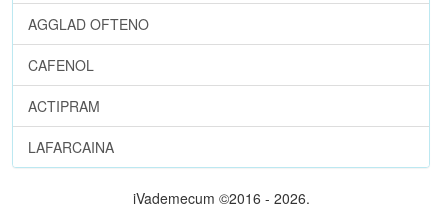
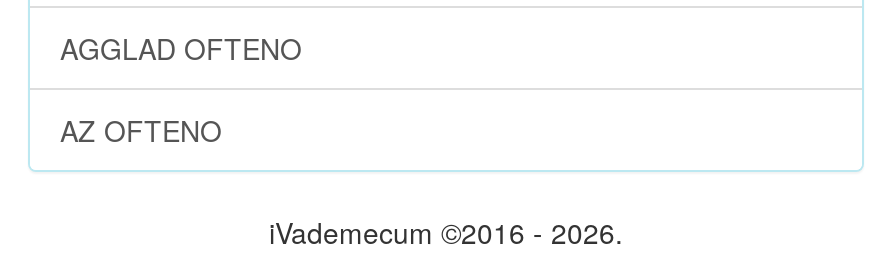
- CAFENOL
- ACTIPRAM
- LAFARCAINA
+ AZ OFTENO
